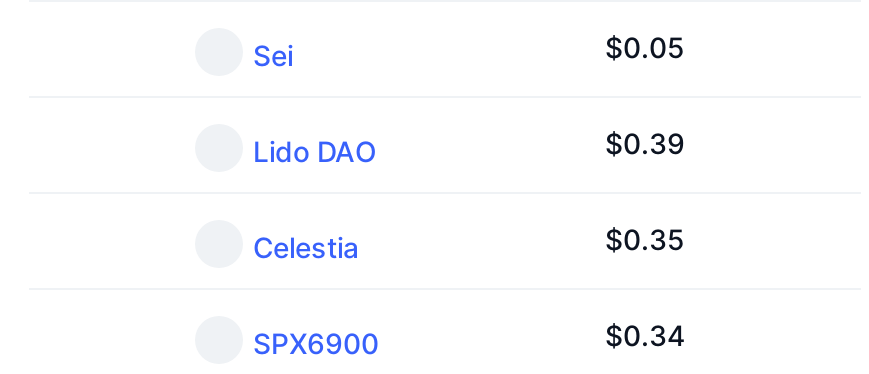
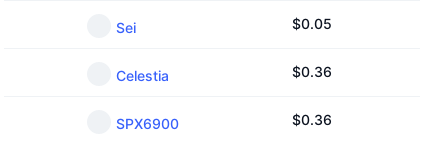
- Lido DAO
- $0.39

- $0.35
+ $0.36

- $0.34
+ $0.36
